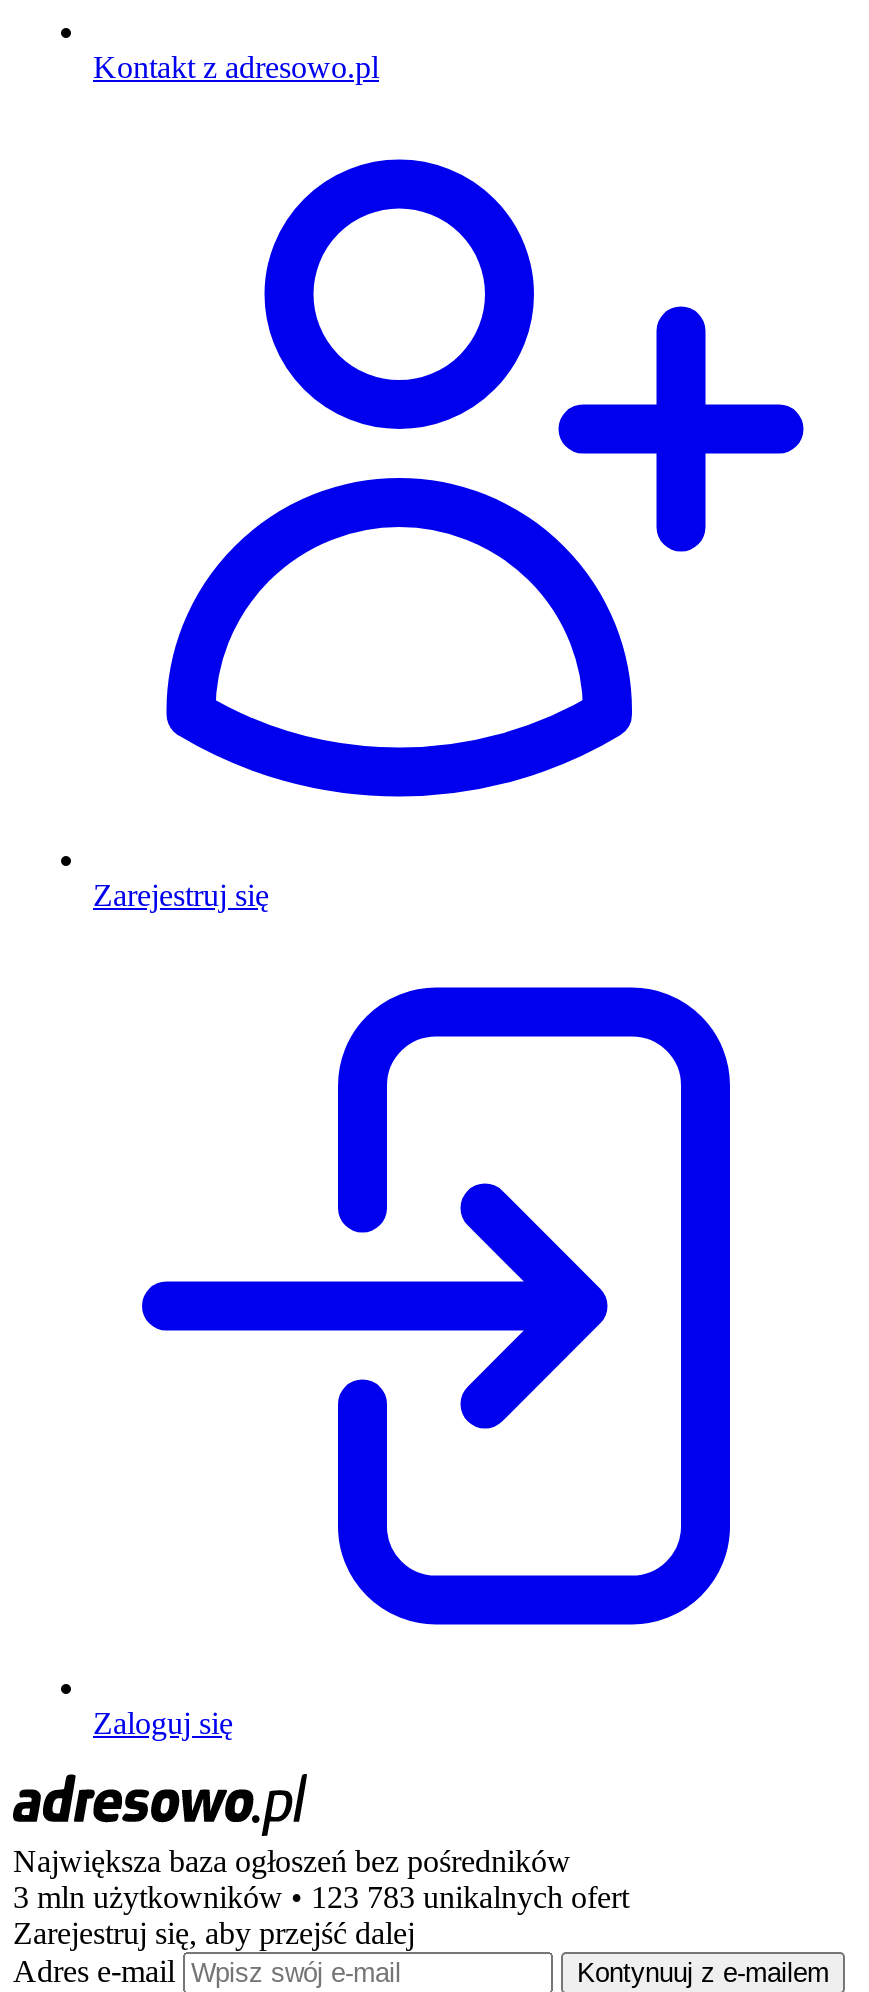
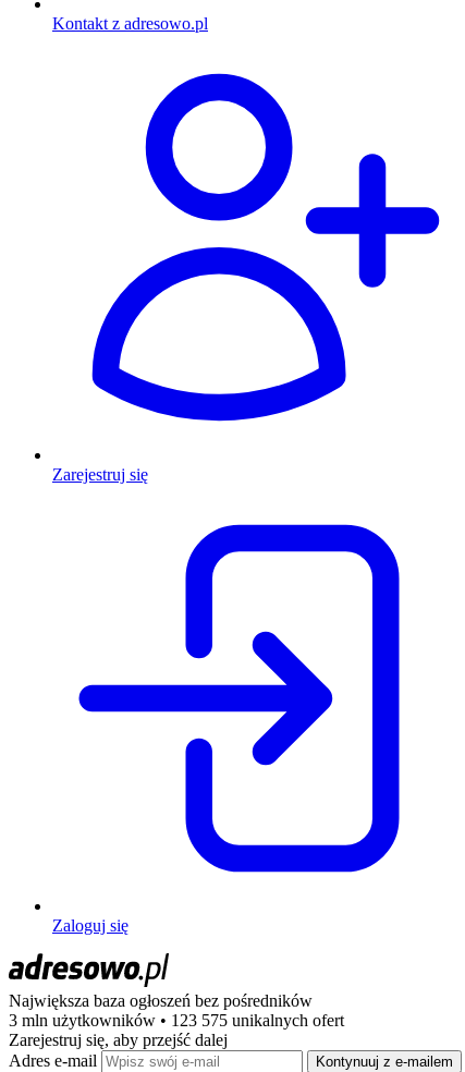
- 3 mln użytkowników • 123 783 unikalnych ofert
+ 3 mln użytkowników • 123 575 unikalnych ofert
